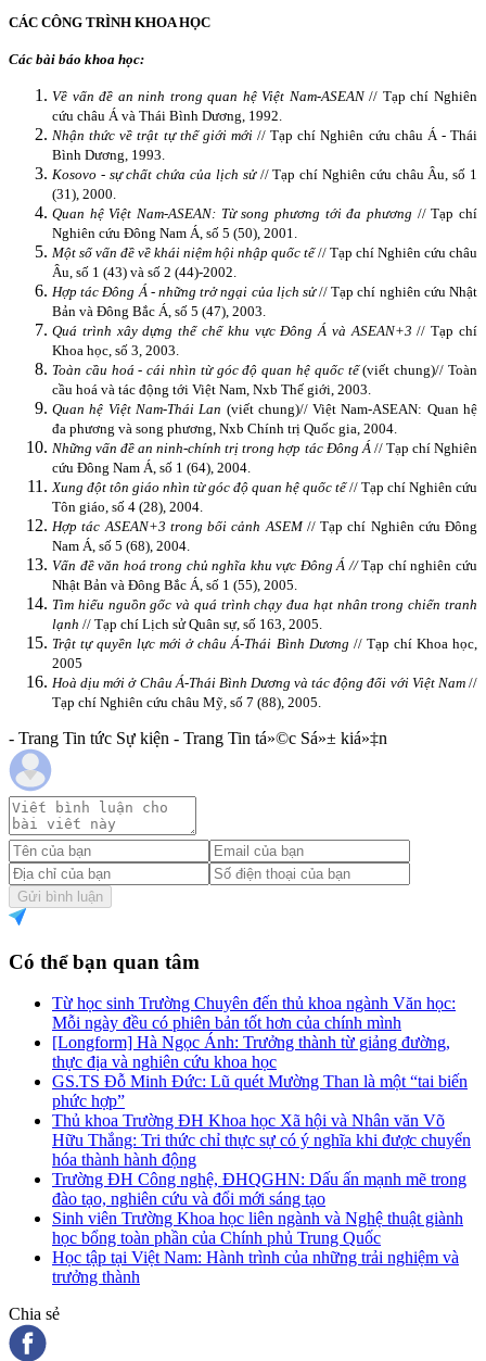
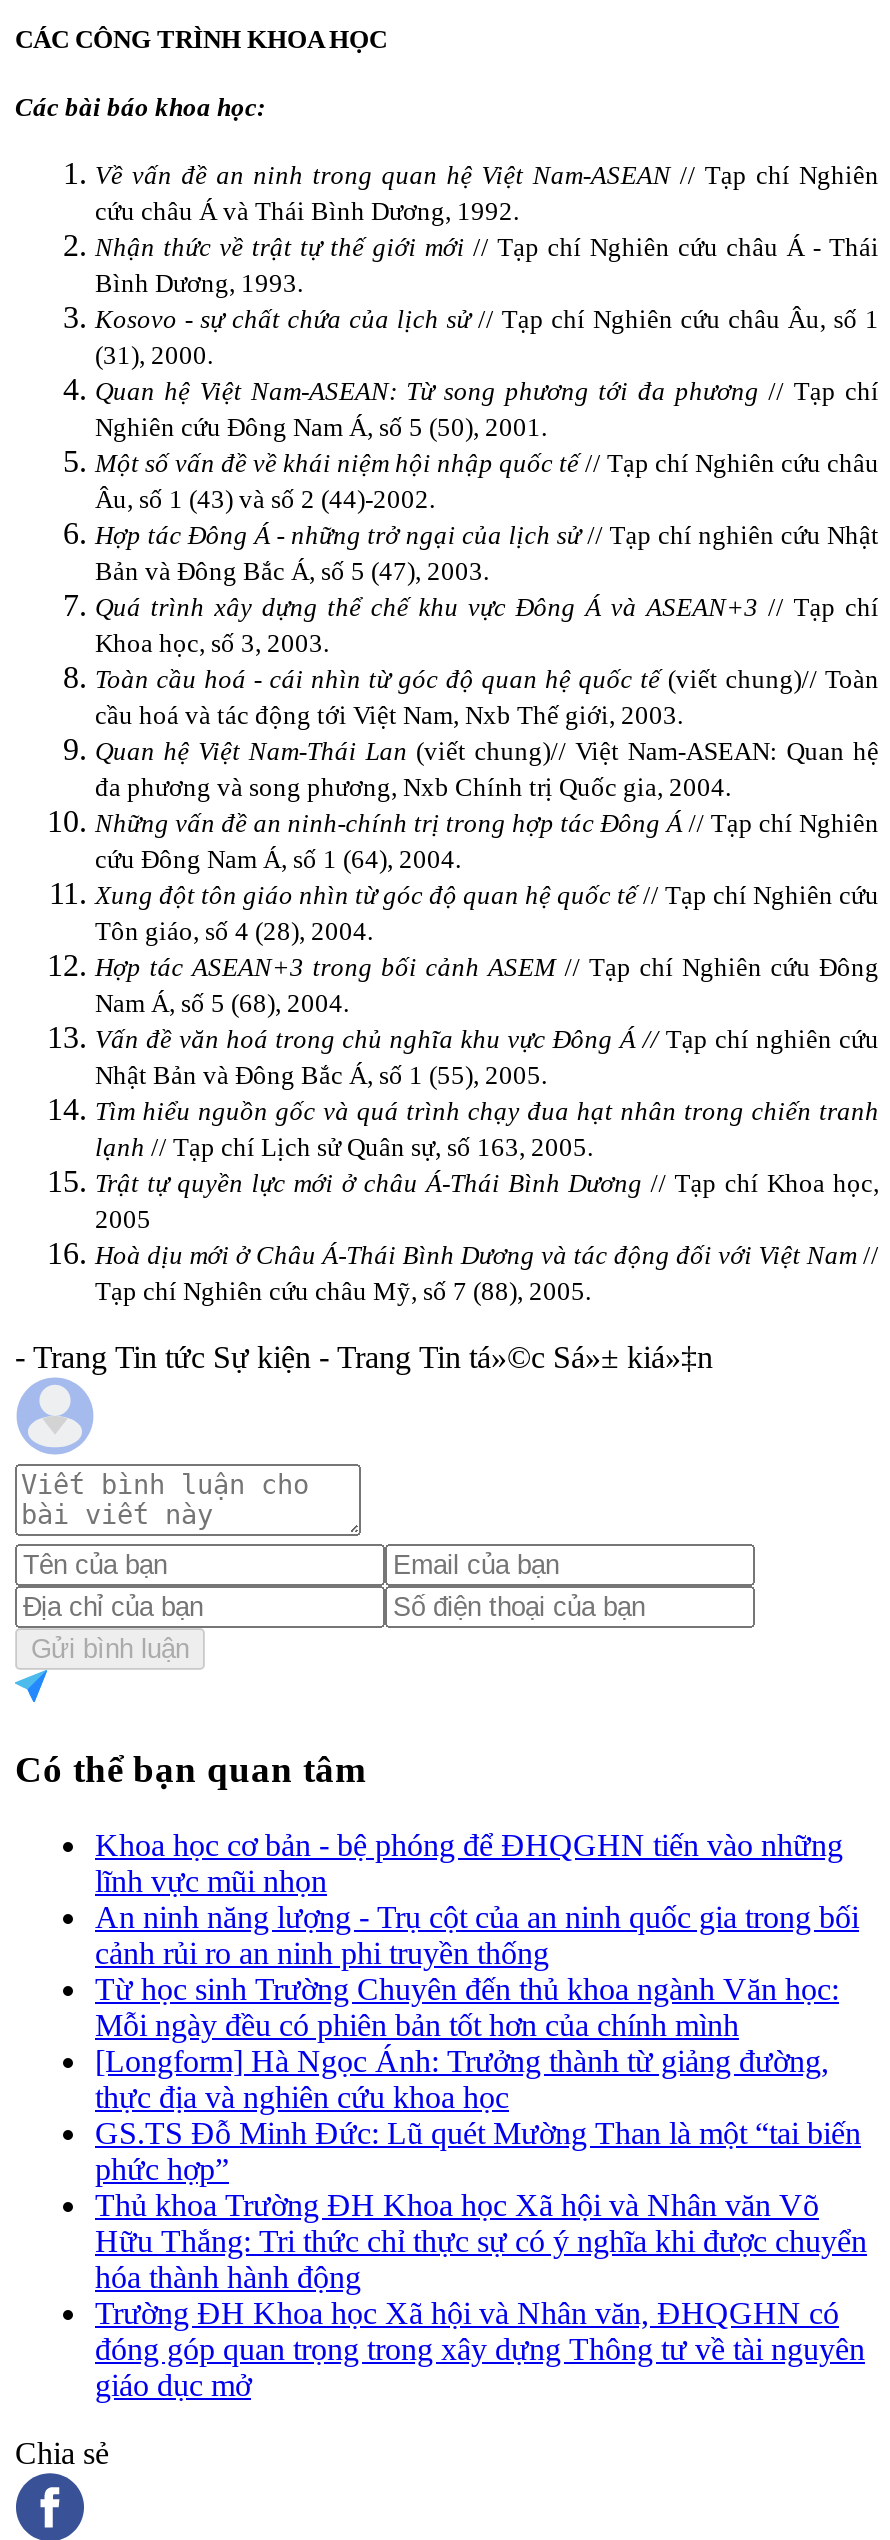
+ Khoa học cơ bản - bệ phóng để ĐHQGHN tiến vào những
+ lĩnh vực mũi nhọn
+ An ninh năng lượng - Trụ cột của an ninh quốc gia trong bối
+ cảnh rủi ro an ninh phi truyền thống

moved down: Từ học sinh Trường Chuyên đến thủ khoa ngành Văn học: | Mỗi ngày đều có phiên bản tốt hơn của chính mình | [Longform] Hà Ngọc Ánh: Trưởng thành từ giảng đường, | ... | Hữu Thắng: Tri thức chỉ thực sự có ý nghĩa khi được chuyển | hóa thành hành động

- Trường ĐH Công nghệ, ĐHQGHN: Dấu ấn mạnh mẽ trong
- đào tạo, nghiên cứu và đổi mới sáng tạo
- Sinh viên Trường Khoa học liên ngành và Nghệ thuật giành
- học bổng toàn phần của Chính phủ Trung Quốc
- Học tập tại Việt Nam: Hành trình của những trải nghiệm và
- trưởng thành
+ Trường ĐH Khoa học Xã hội và Nhân văn, ĐHQGHN có
+ đóng góp quan trọng trong xây dựng Thông tư về tài nguyên
+ giáo dục mở
